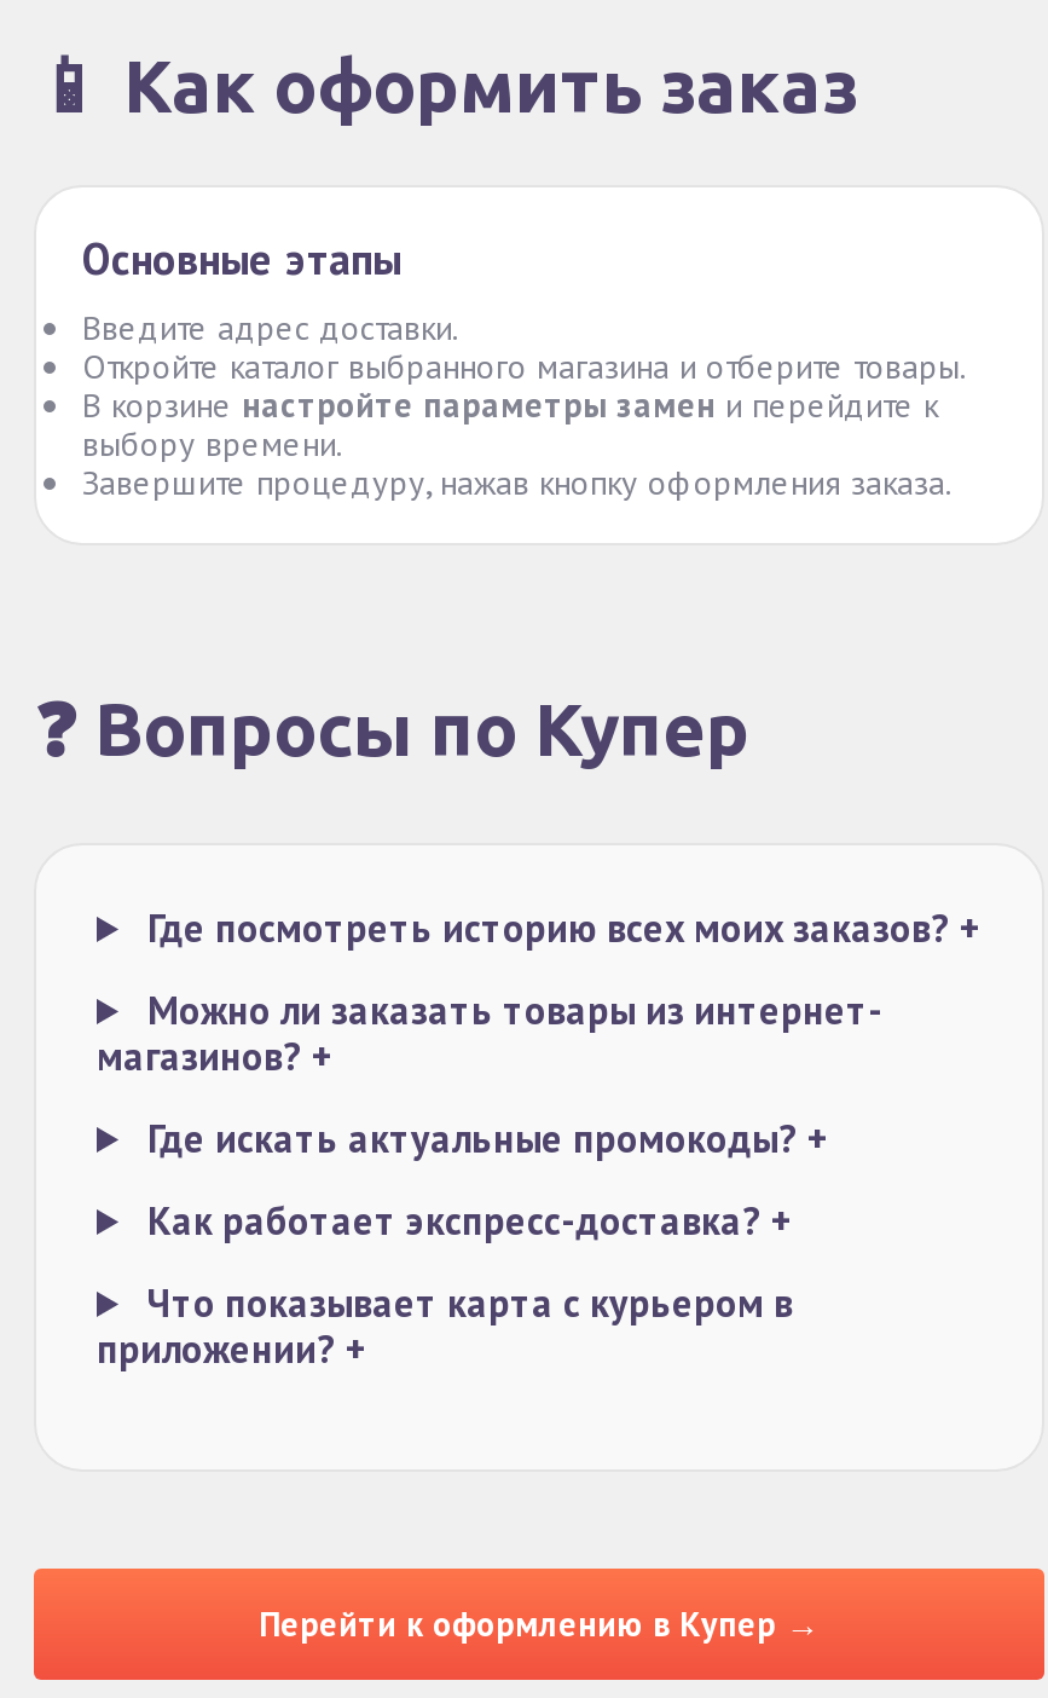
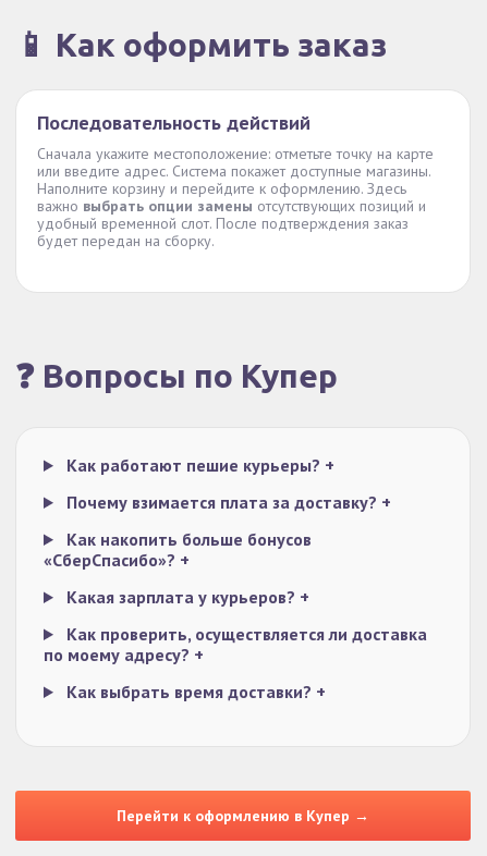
- Основные этапы
- Введите адрес доставки.
- Откройте каталог выбранного магазина и отберите товары.
- В корзине настройте параметры замен и перейдите к
- выбору времени.
- Завершите процедуру, нажав кнопку оформления заказа.
+ Последовательность действий
+ Сначала укажите местоположение: отметьте точку на карте
+ или введите адрес. Система покажет доступные магазины.
+ Наполните корзину и перейдите к оформлению. Здесь
+ важно выбрать опции замены отсутствующих позиций и
+ удобный временной слот. После подтверждения заказ
+ будет передан на сборку.

- Где посмотреть историю всех моих заказов? +
- Можно ли заказать товары из интернет-
- магазинов? +
- Где искать актуальные промокоды? +
- Как работает экспресс-доставка? +
- Что показывает карта с курьером в
- приложении? +
+ Как работают пешие курьеры? +
+ Почему взимается плата за доставку? +
+ Как накопить больше бонусов
+ «СберСпасибо»? +
+ Какая зарплата у курьеров? +
+ Как проверить, осуществляется ли доставка
+ по моему адресу? +
+ Как выбрать время доставки? +
